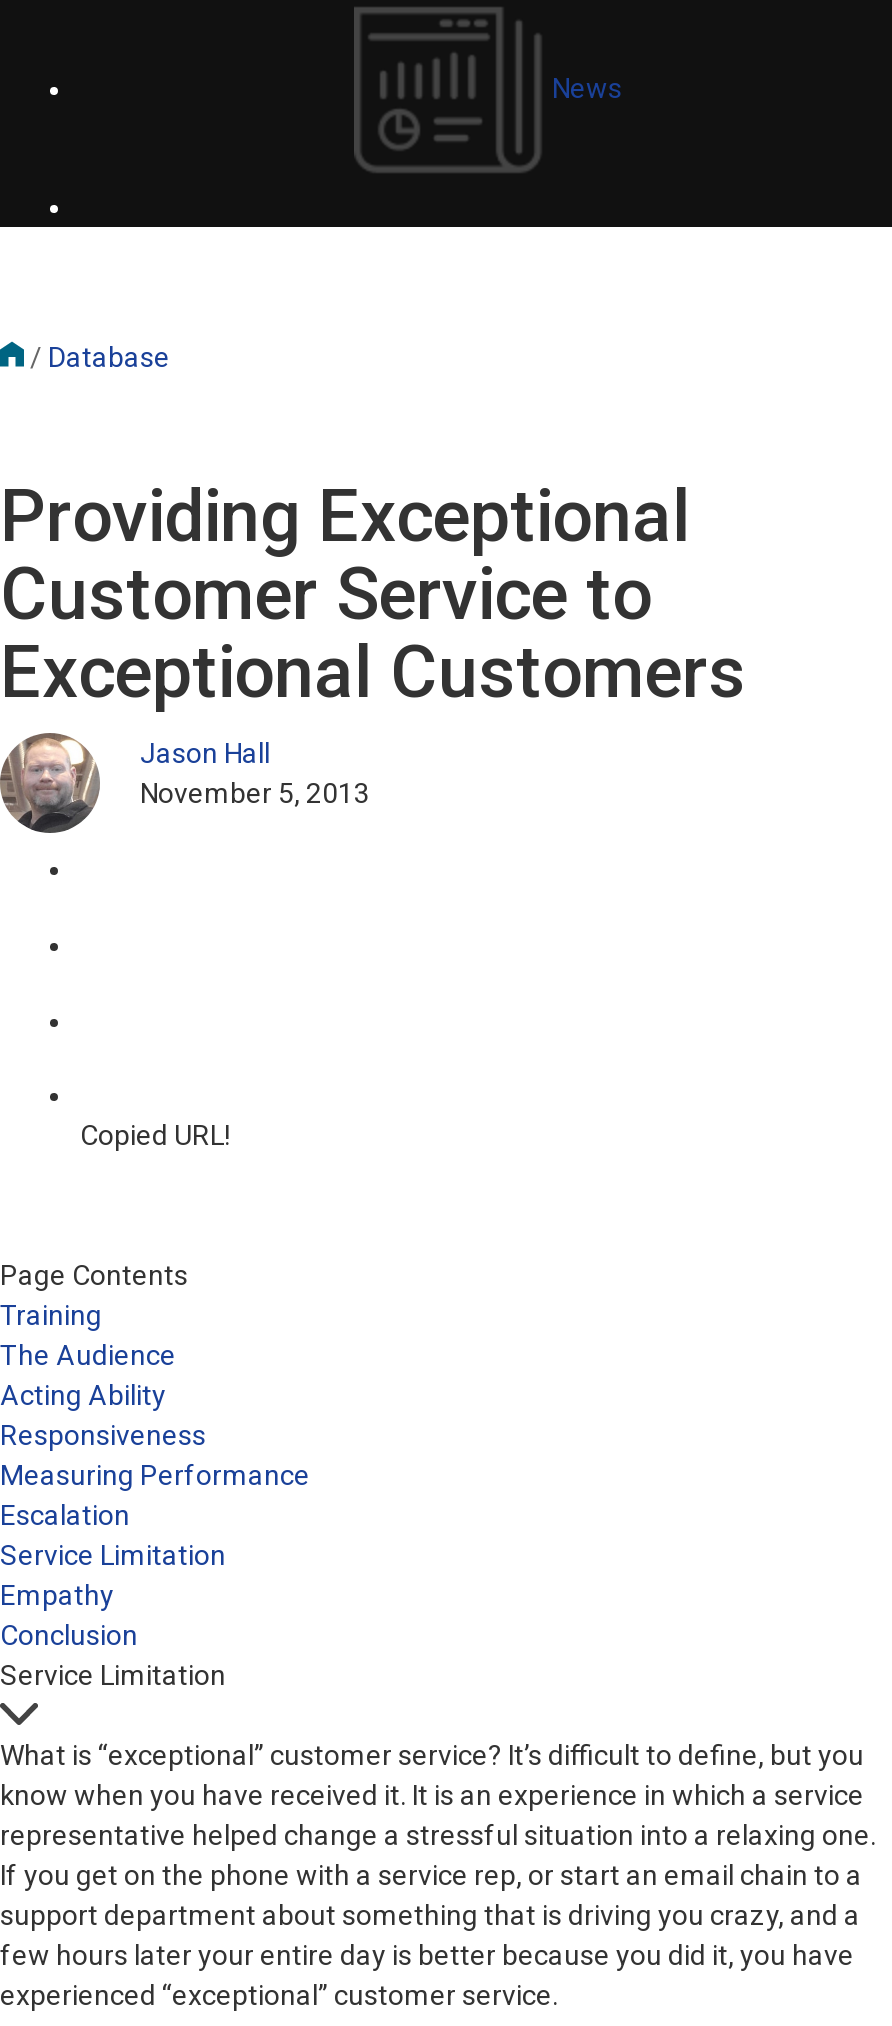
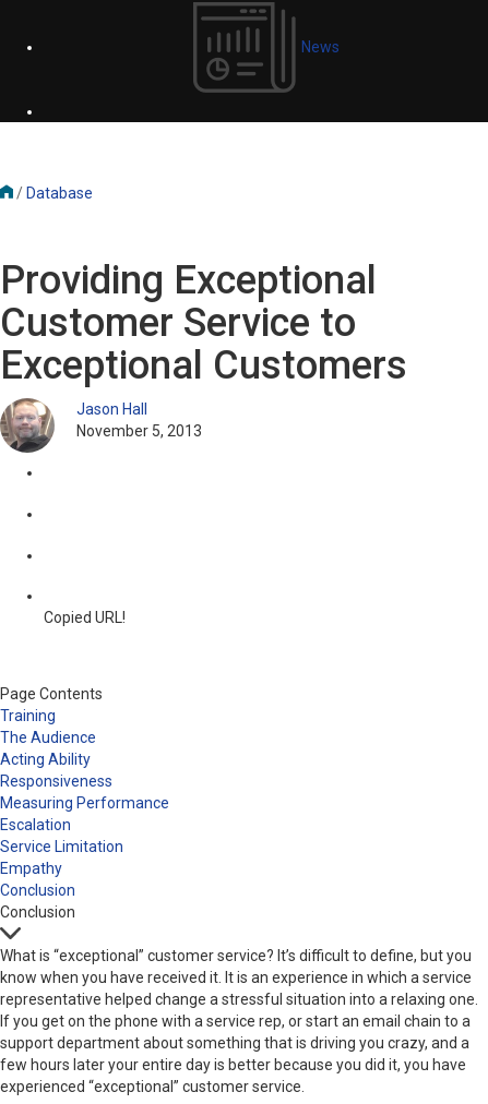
- Service Limitation
+ Conclusion
